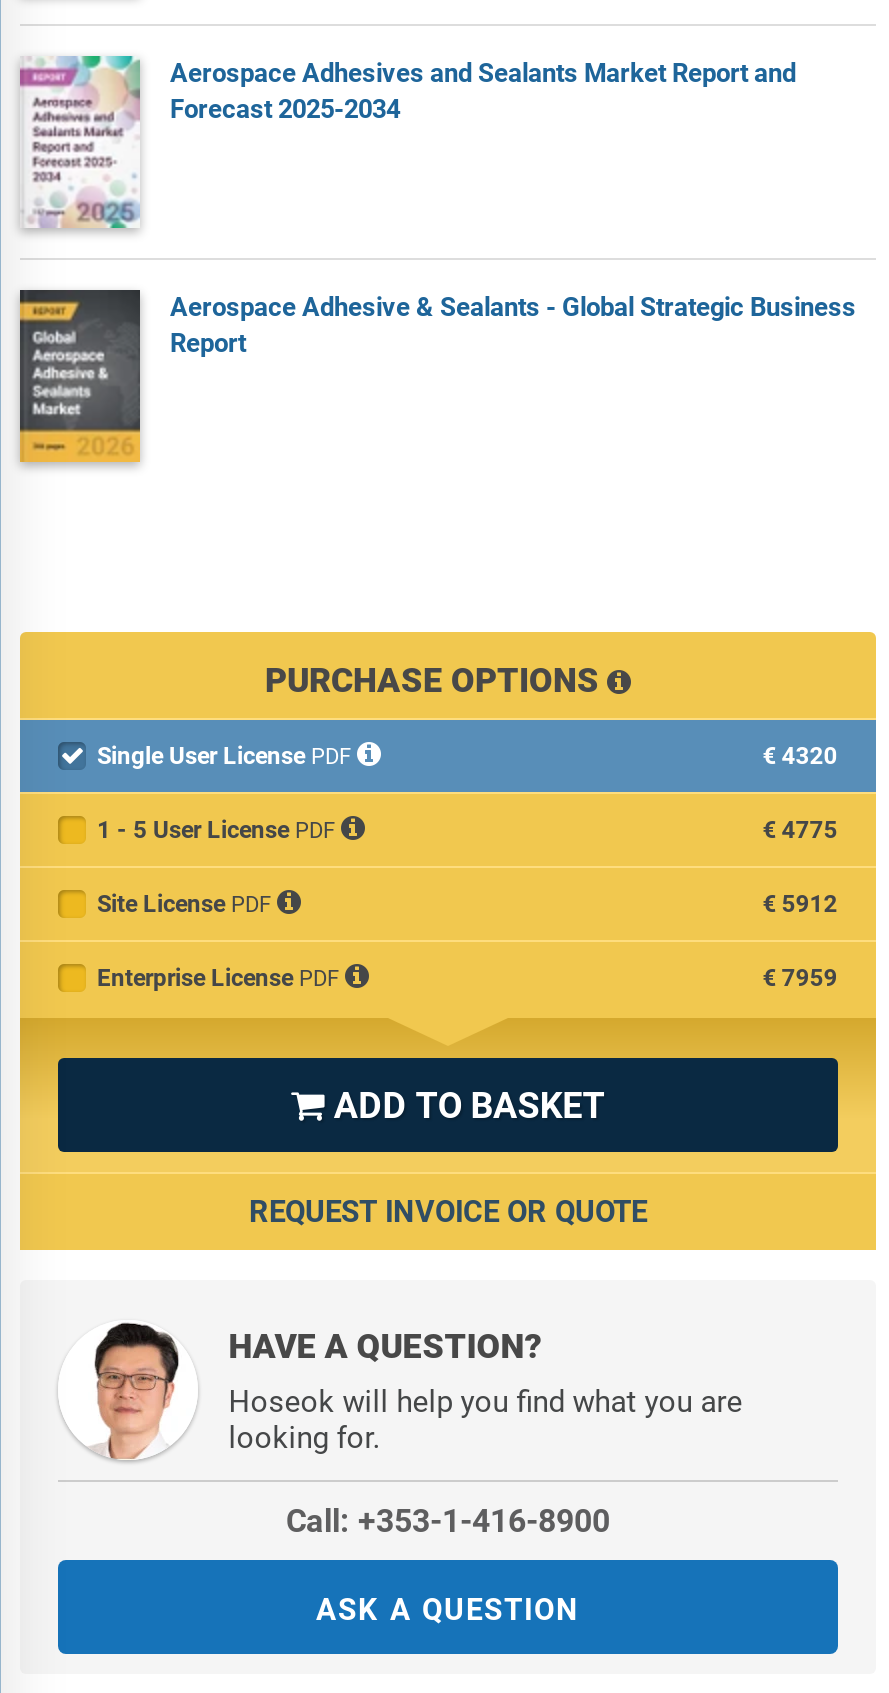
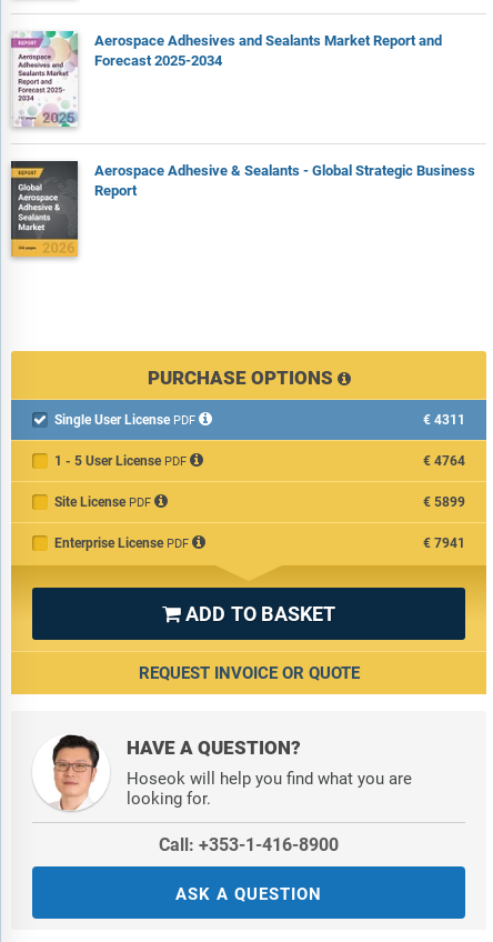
- €4320
+ €4311

- €4775
+ €4764

- €5912
+ €5899

- €7959
+ €7941
